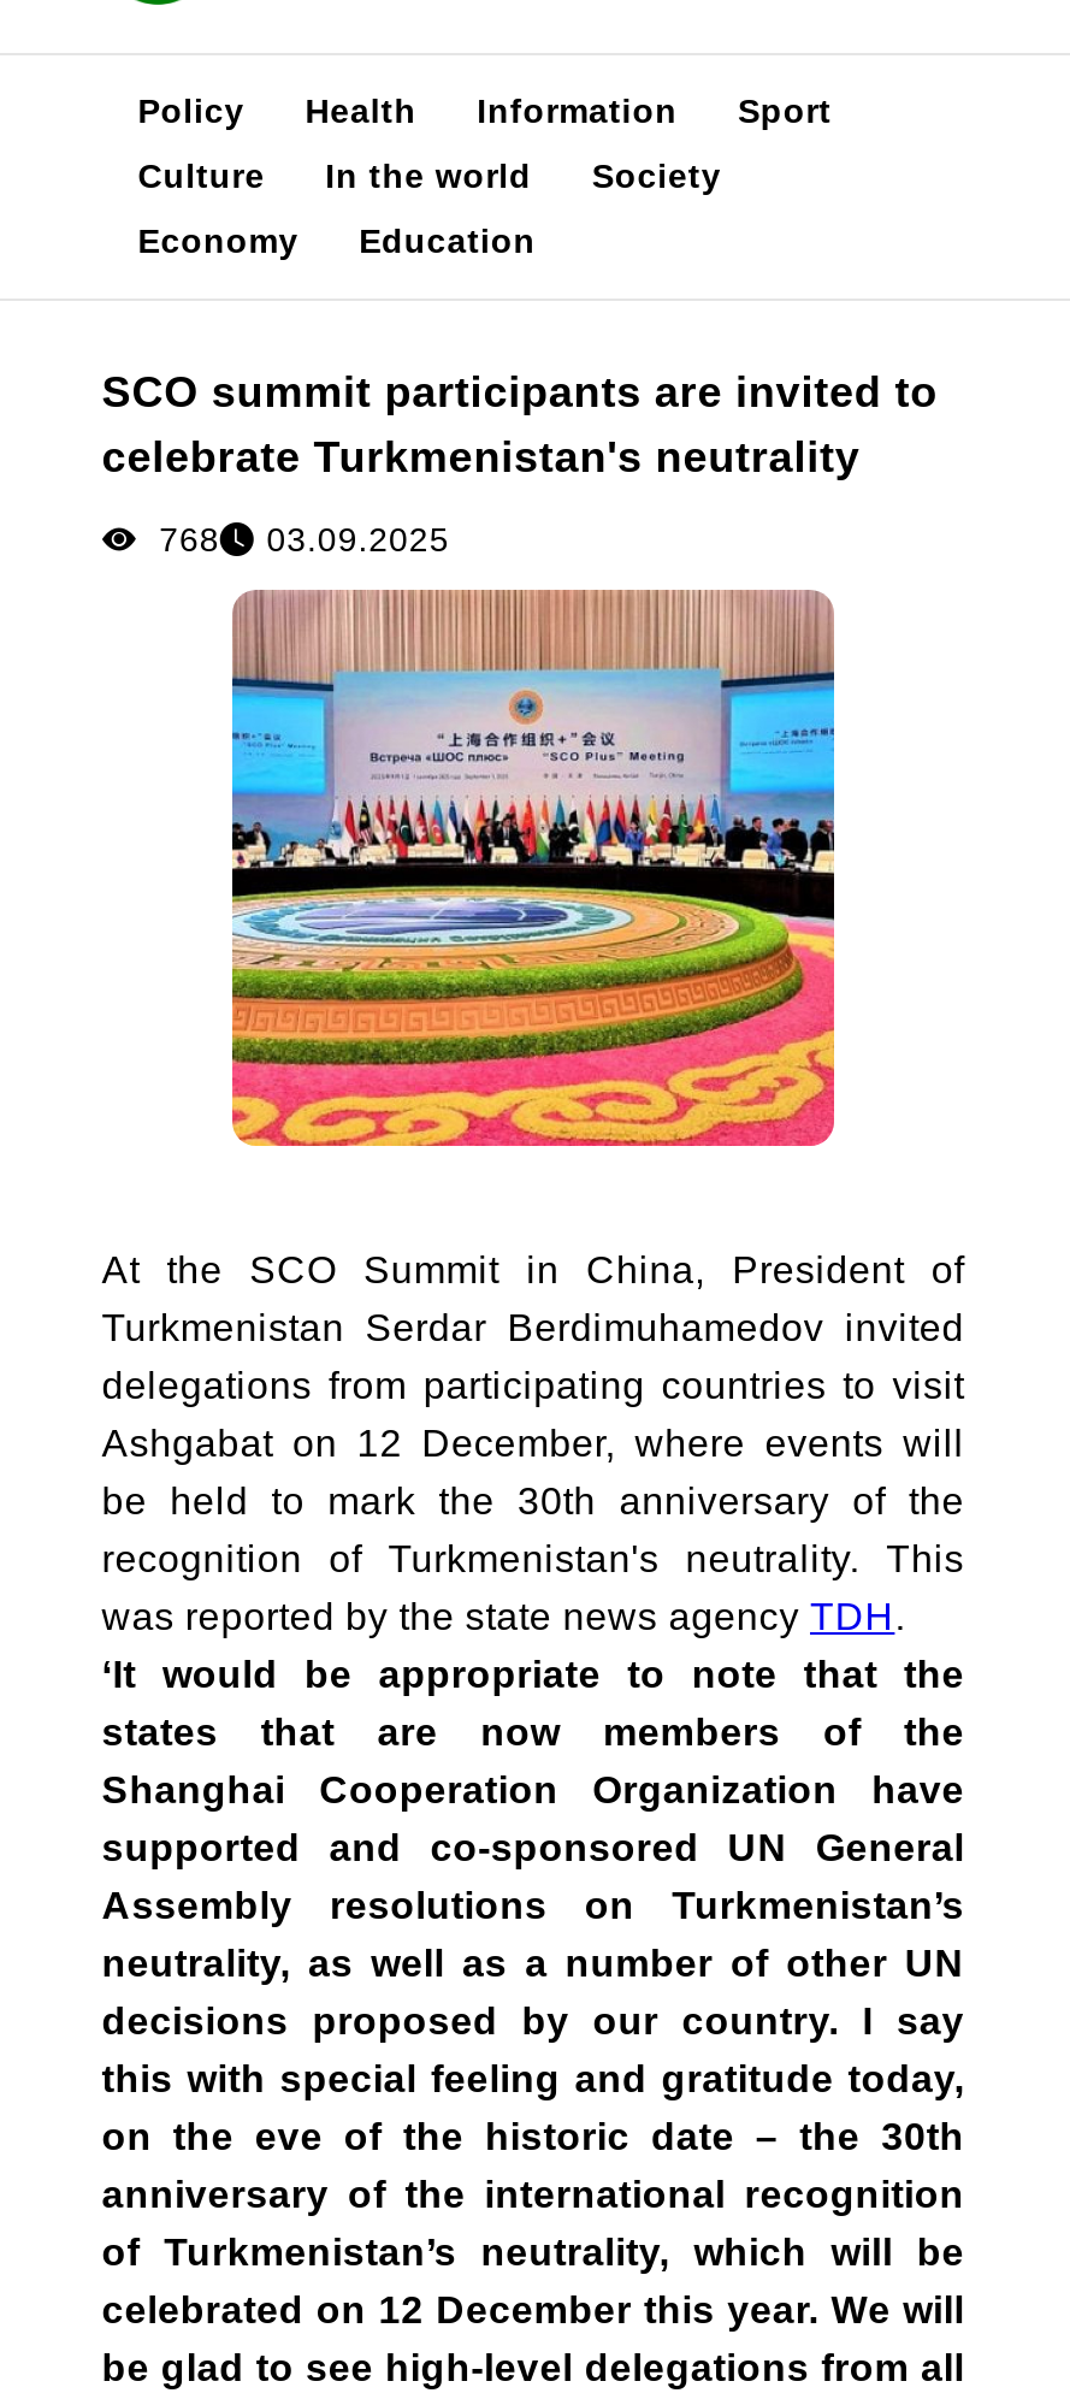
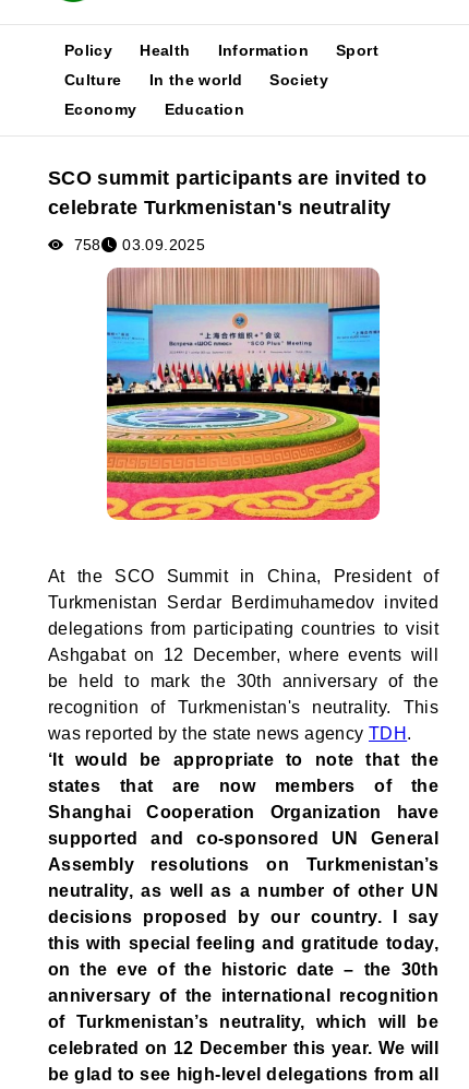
- 768 03.09.2025
+ 758 03.09.2025
